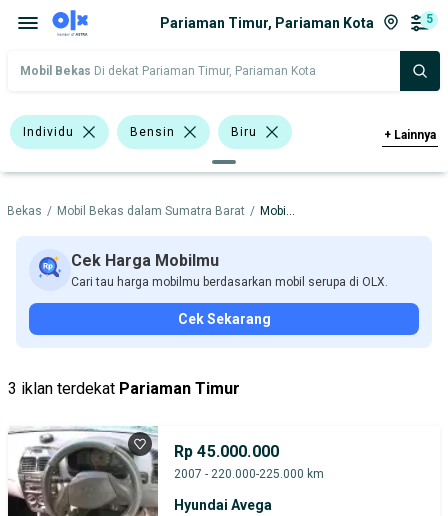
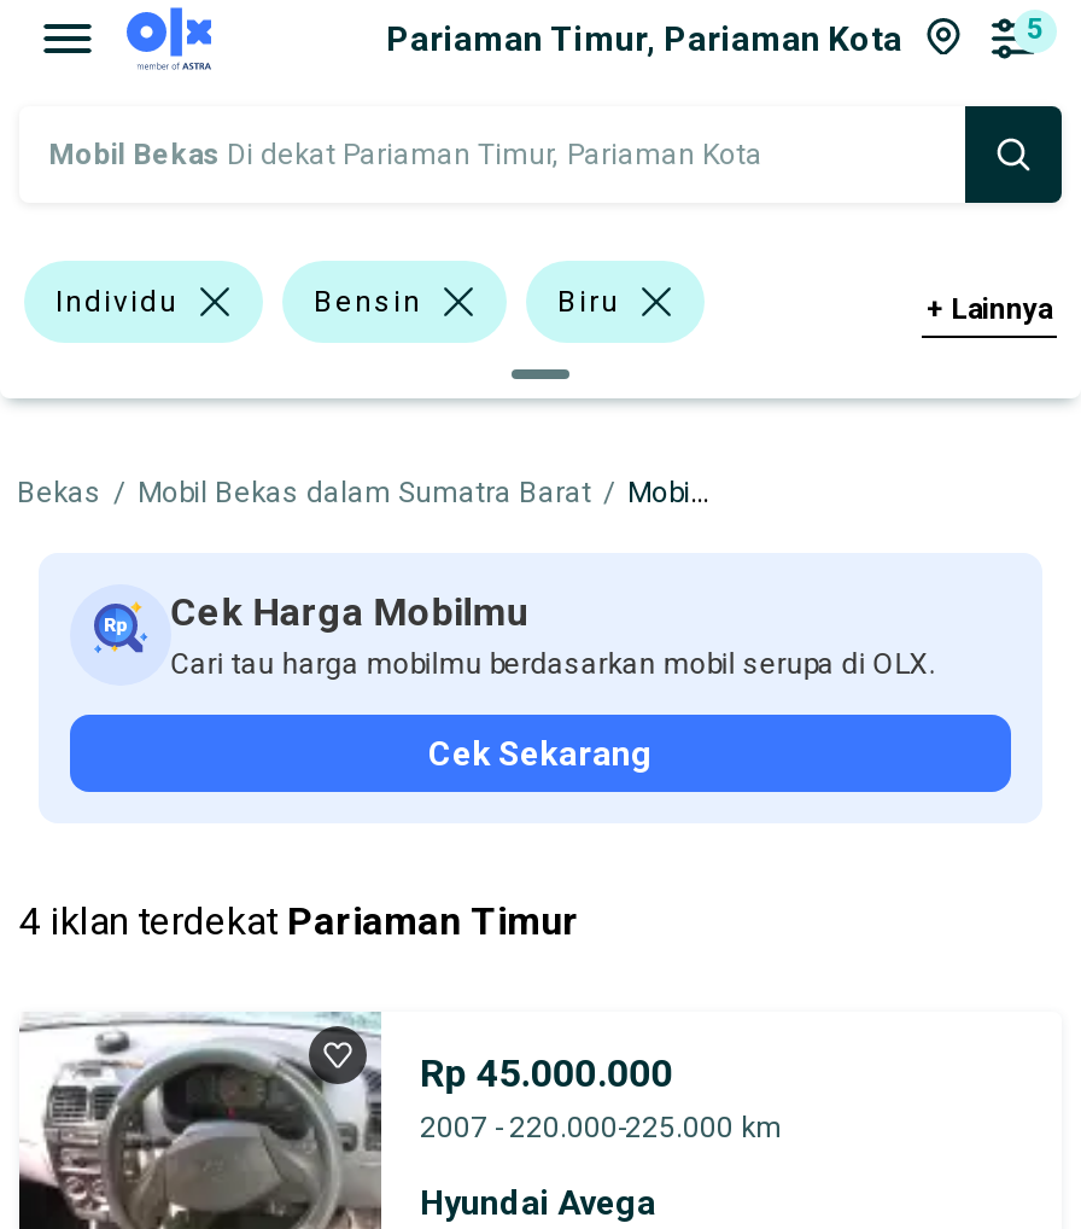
- 3 iklan terdekat Pariaman Timur
+ 4 iklan terdekat Pariaman Timur
